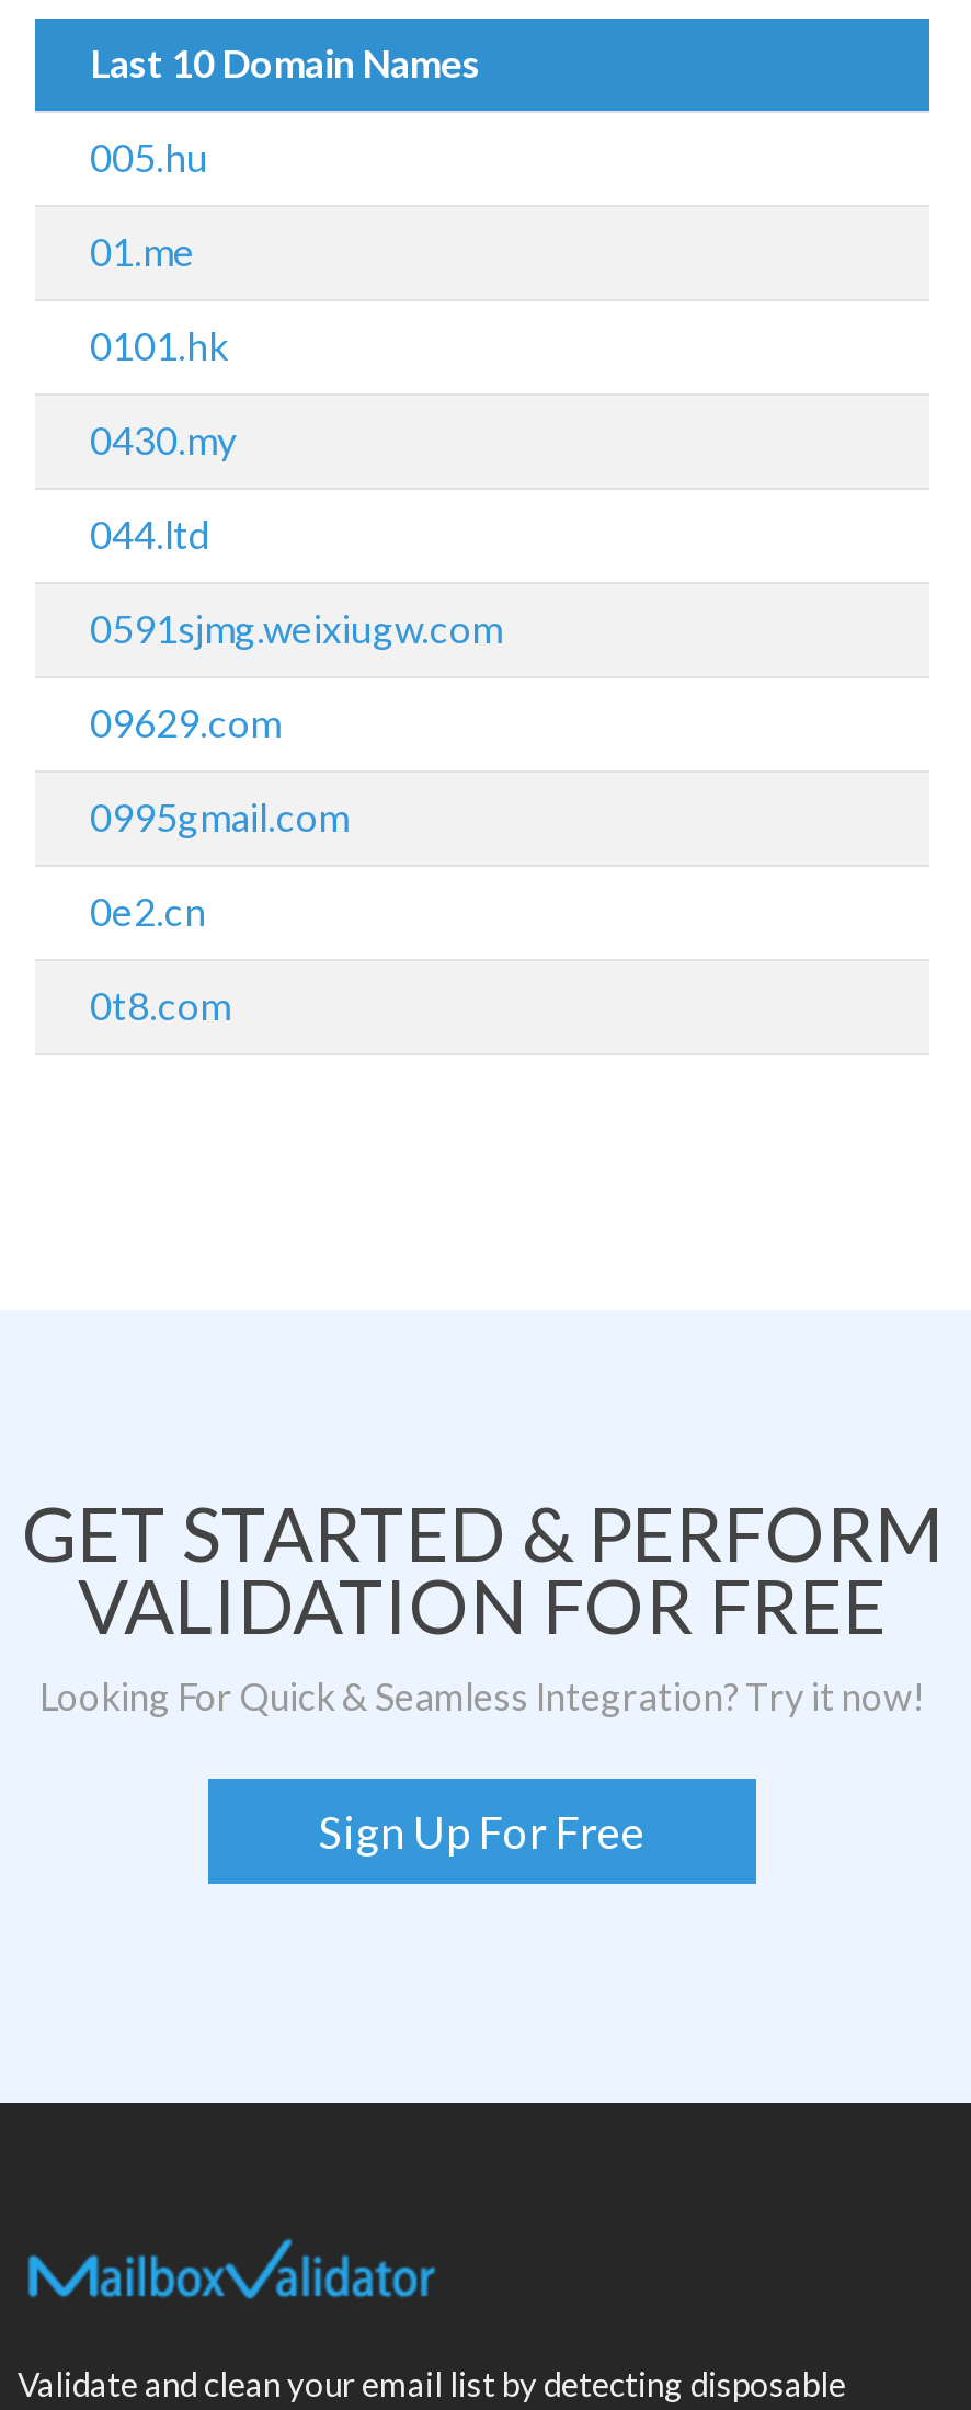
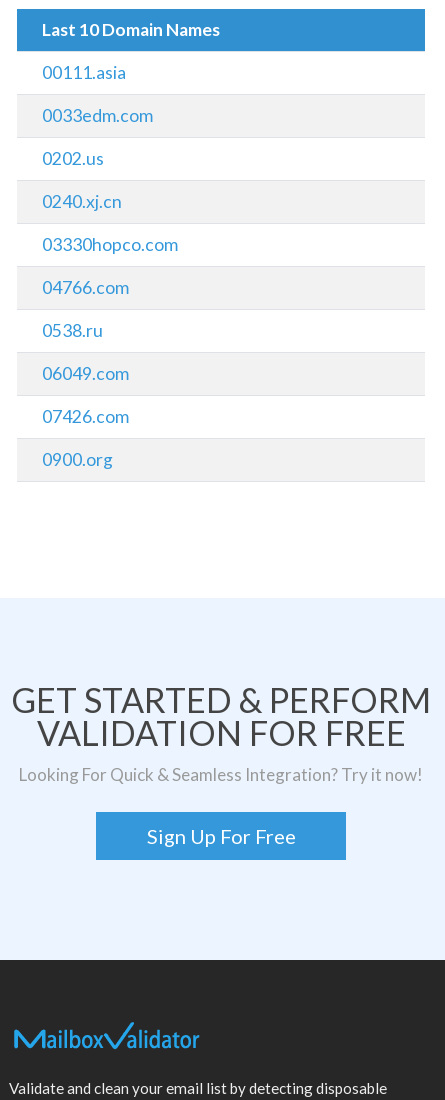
- 005.hu
+ 00111.asia

- 01.me
+ 0033edm.com

- 0101.hk
+ 0202.us

- 0430.my
+ 0240.xj.cn

- 044.ltd
+ 03330hopco.com

- 0591sjmg.weixiugw.com
+ 04766.com

- 09629.com
+ 0538.ru

- 0995gmail.com
+ 06049.com

- 0e2.cn
+ 07426.com

- 0t8.com
+ 0900.org
